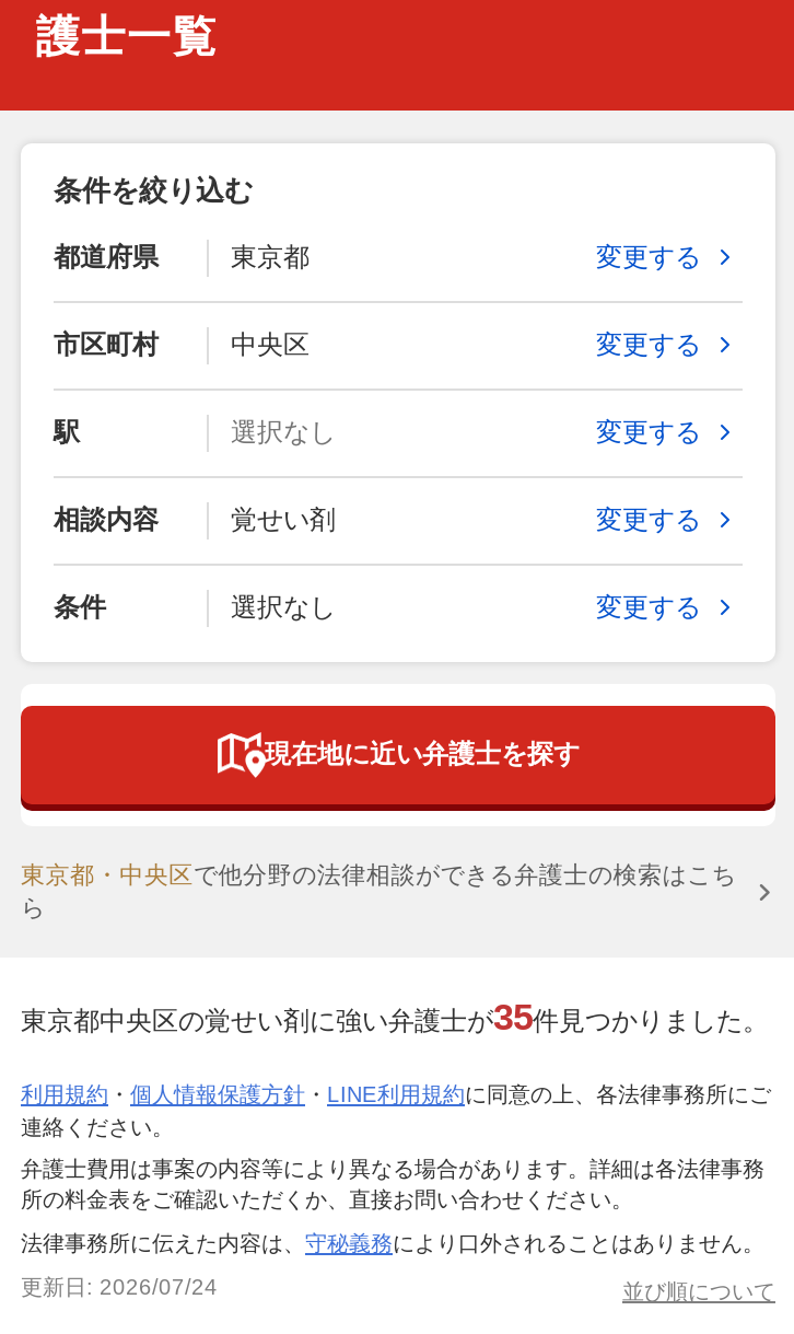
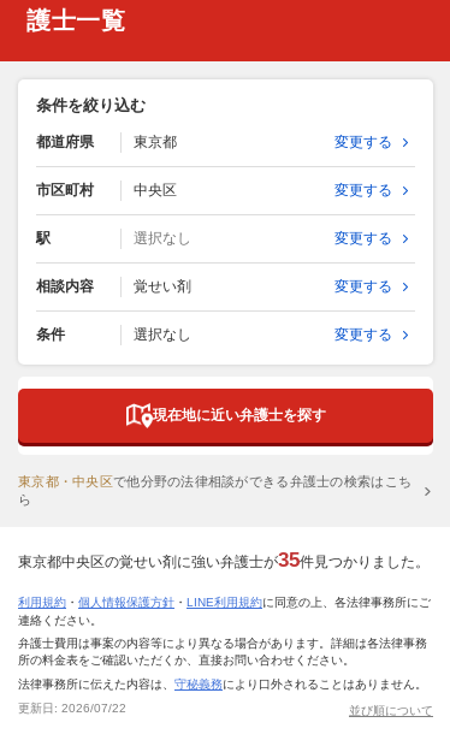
- 更新日: 2026/07/24
+ 更新日: 2026/07/22
